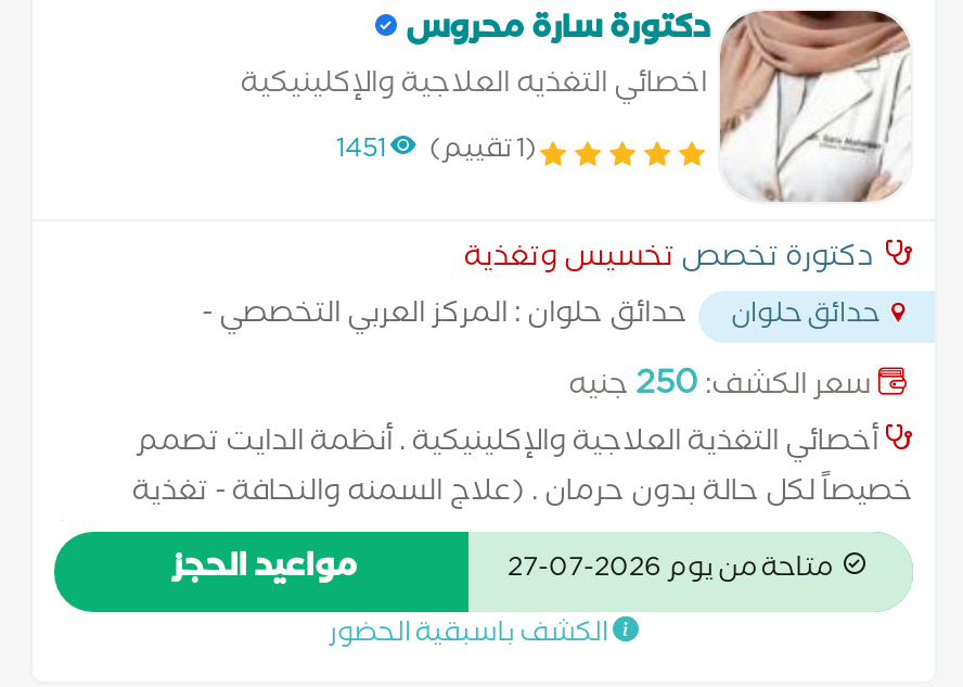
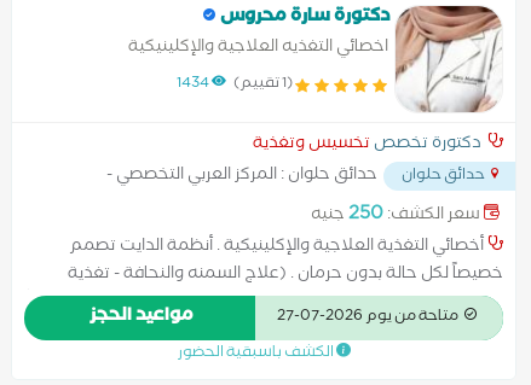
- 1451
+ 1434
